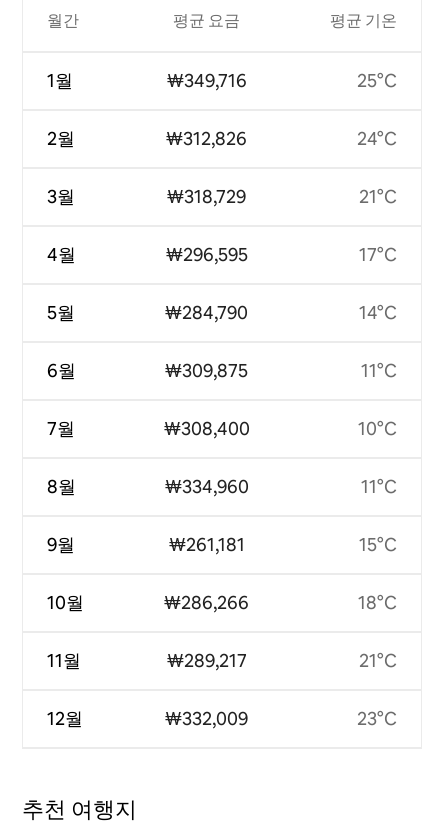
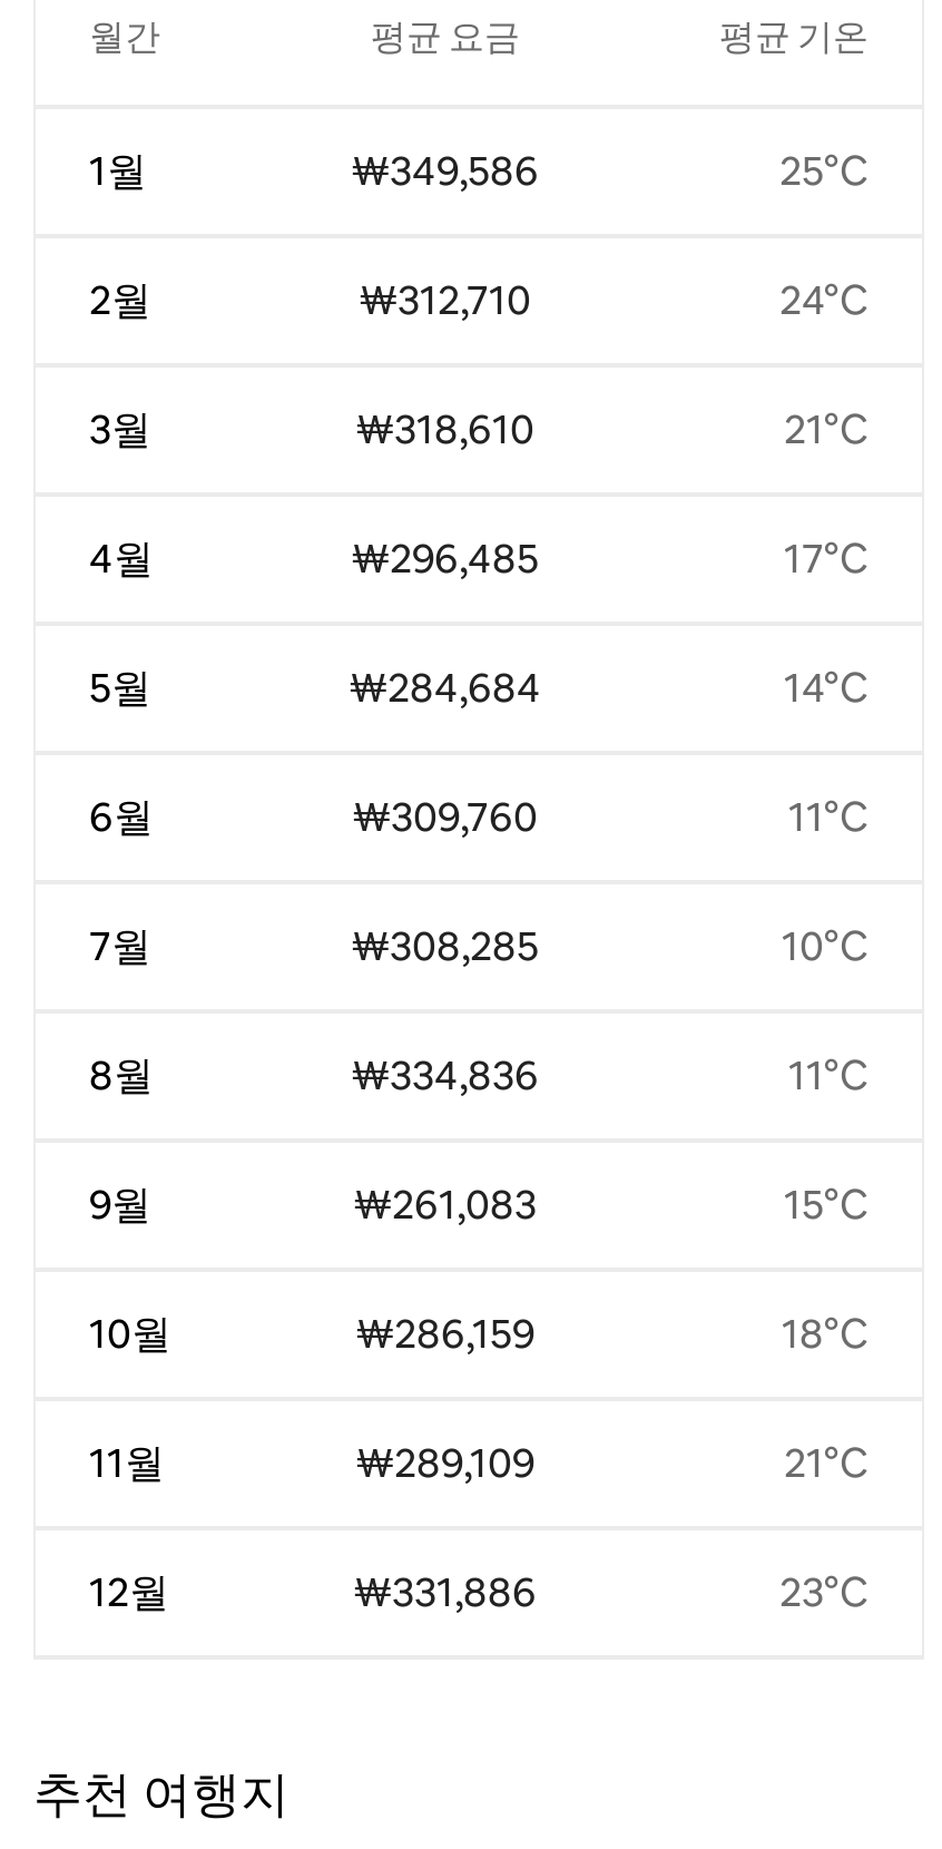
- ₩349,716
+ ₩349,586

- ₩312,826
+ ₩312,710

- ₩318,729
+ ₩318,610

- ₩296,595
+ ₩296,485

- ₩284,790
+ ₩284,684

- ₩309,875
+ ₩309,760

- ₩308,400
+ ₩308,285

- ₩334,960
+ ₩334,836

- ₩261,181
+ ₩261,083

- ₩286,266
+ ₩286,159

- ₩289,217
+ ₩289,109

- ₩332,009
+ ₩331,886
